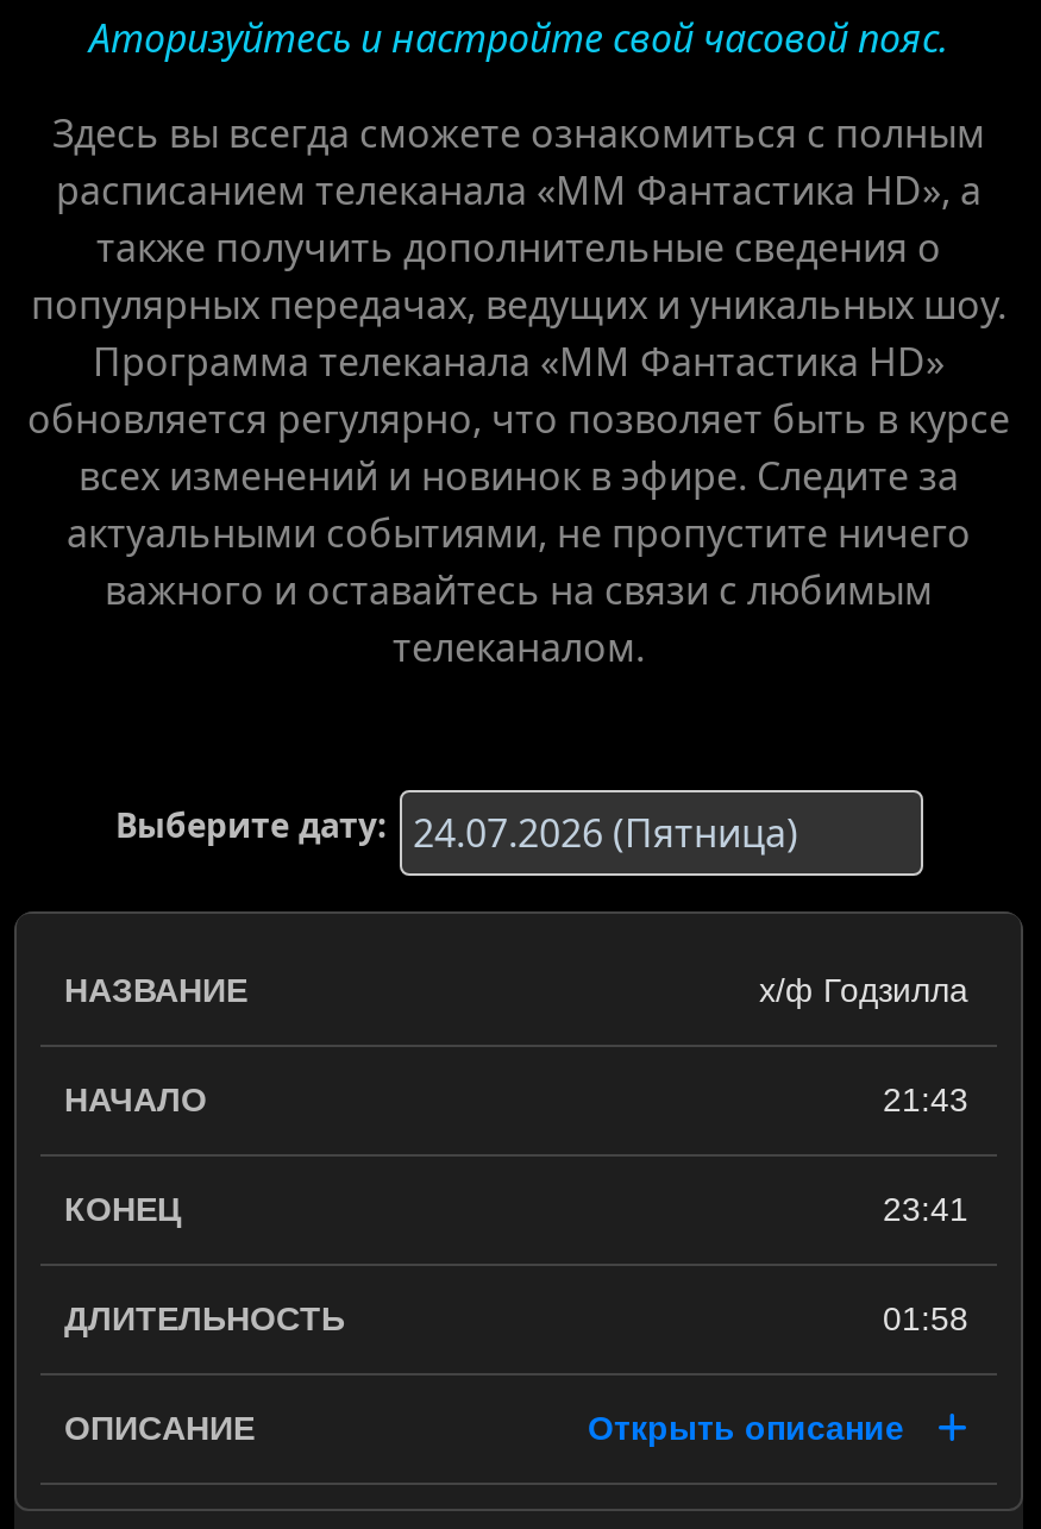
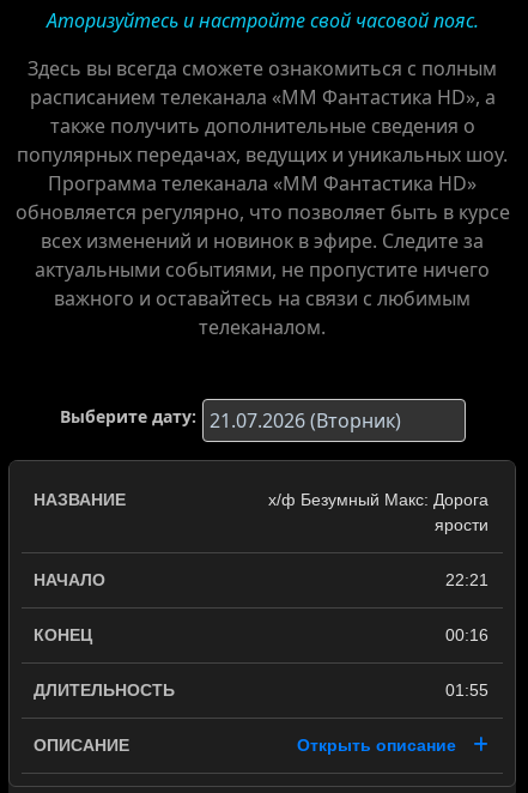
- х/ф Годзилла
+ х/ф Безумный Макс: Дорога
+ ярости

- 21:43
+ 22:21

- 23:41
+ 00:16

- 01:58
+ 01:55
